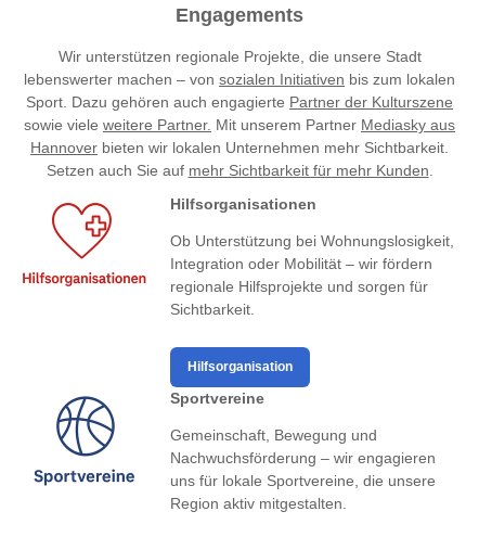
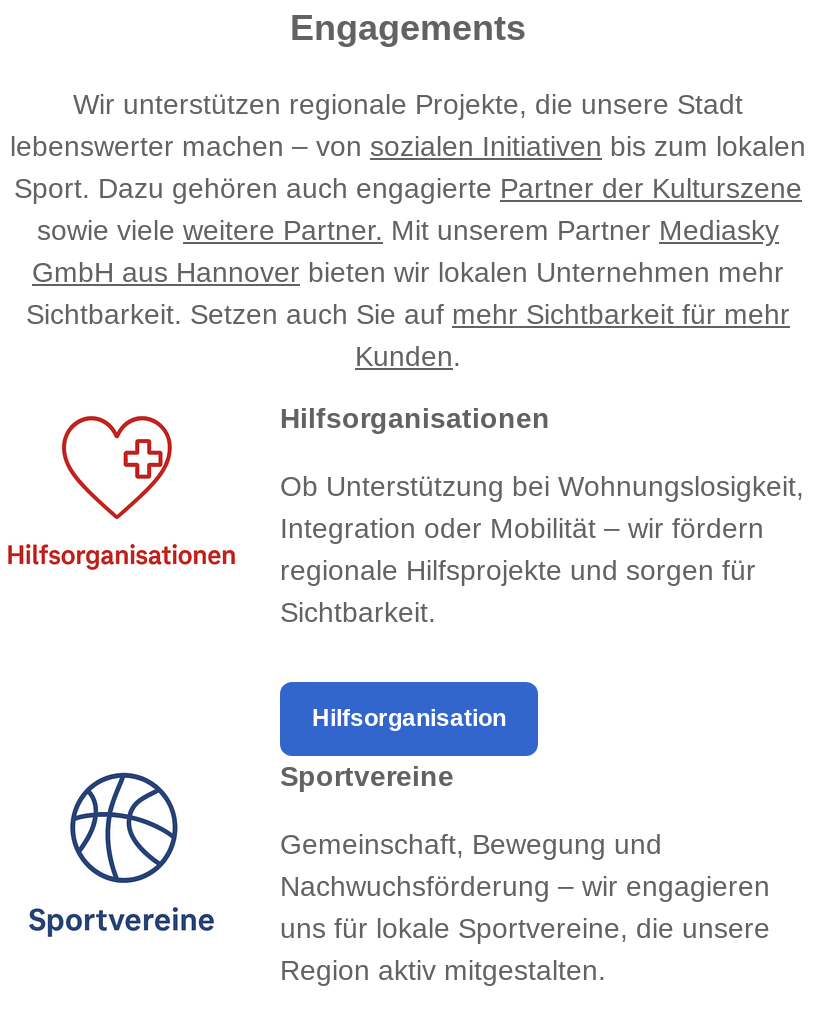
- sowie viele weitere Partner. Mit unserem Partner Mediasky aus
- Hannover bieten wir lokalen Unternehmen mehr Sichtbarkeit.
- Setzen auch Sie auf mehr Sichtbarkeit für mehr Kunden.
+ sowie viele weitere Partner. Mit unserem Partner Mediasky
+ GmbH aus Hannover bieten wir lokalen Unternehmen mehr
+ Sichtbarkeit. Setzen auch Sie auf mehr Sichtbarkeit für mehr
+ Kunden.
